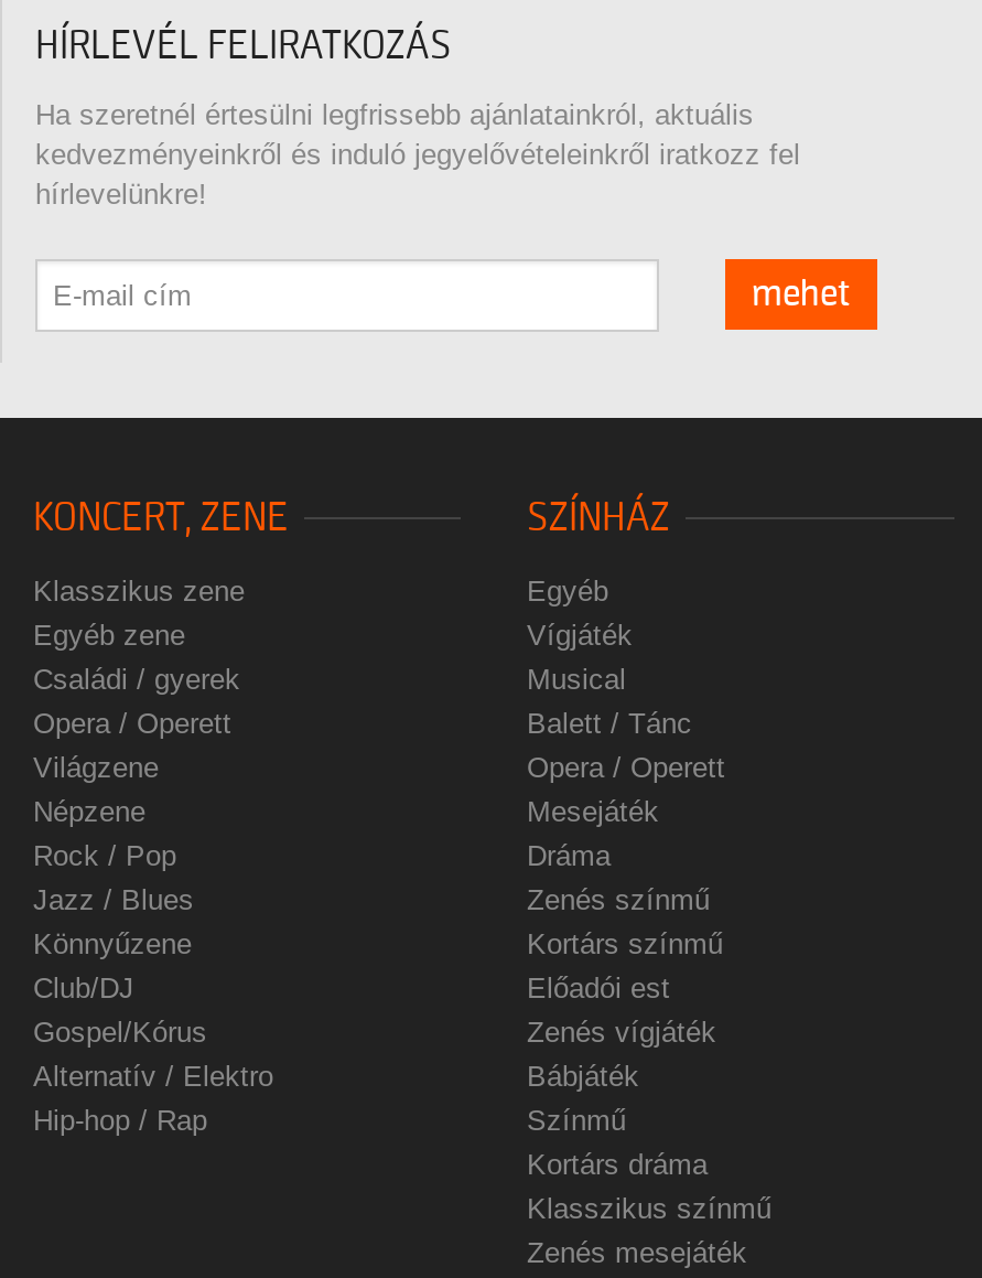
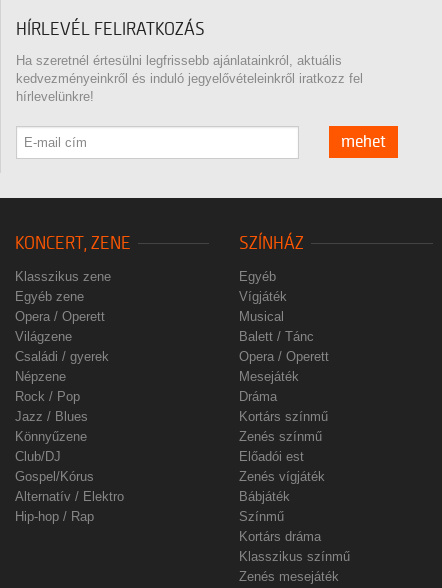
moved down: Családi / gyerek

moved up: Opera / Operett | Világzene

moved down: Zenés színmű

moved up: Kortárs színmű
